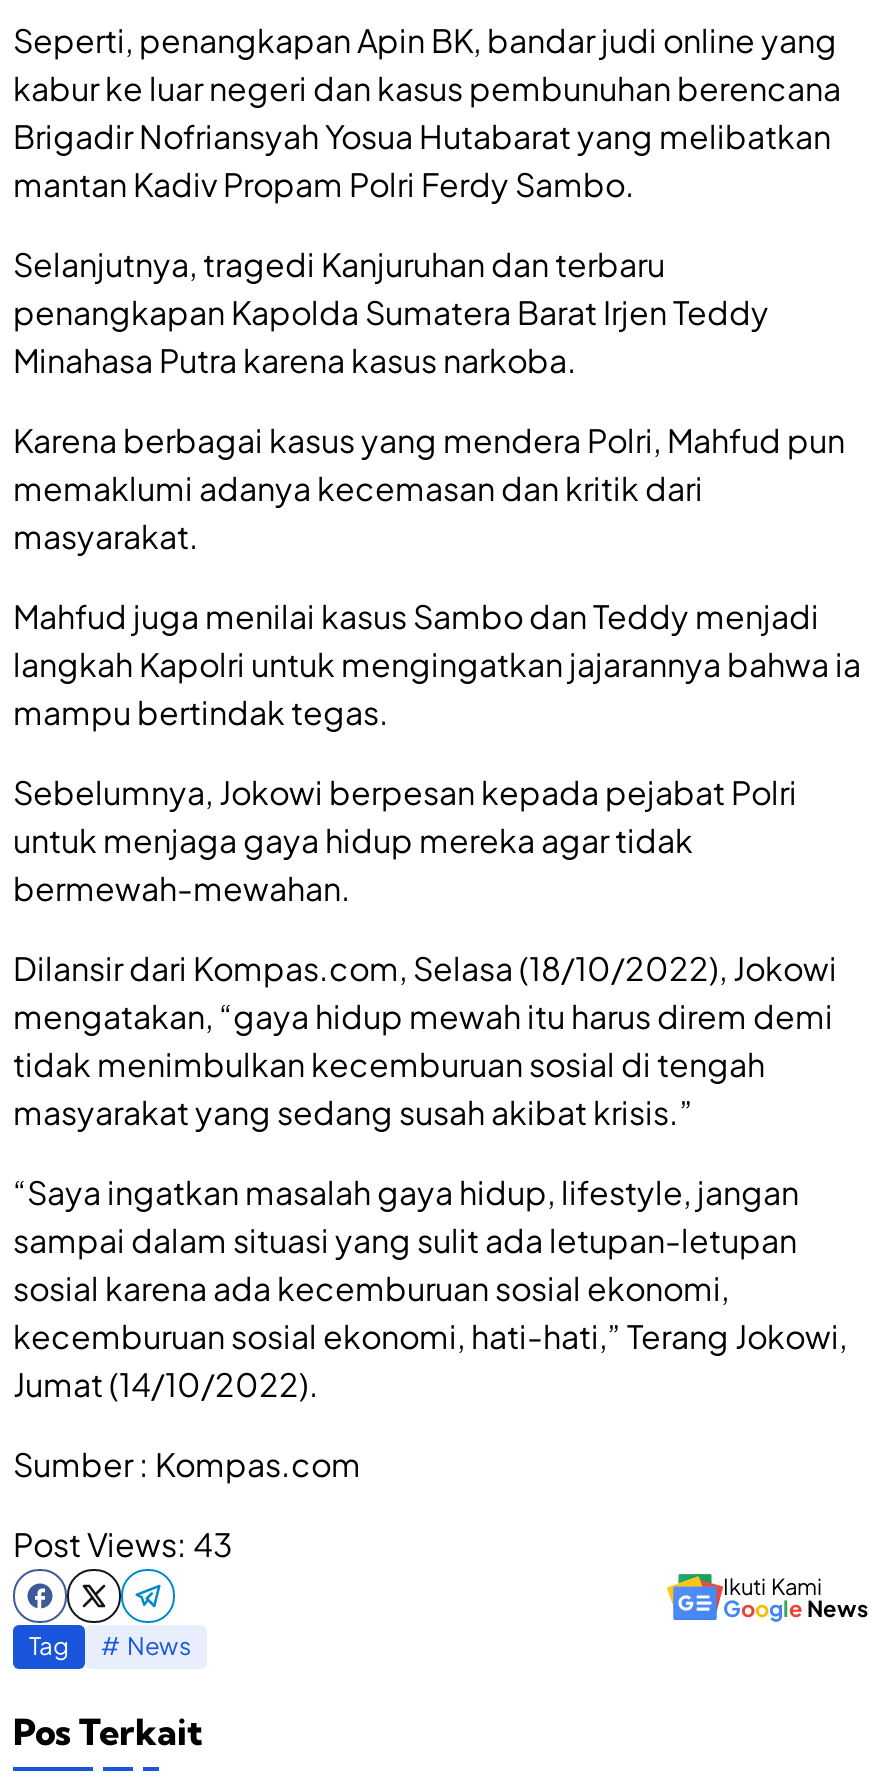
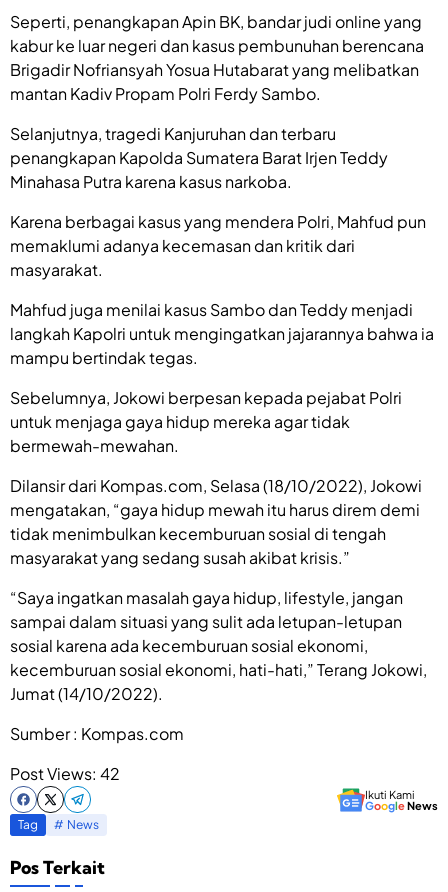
- Post Views: 43
+ Post Views: 42
